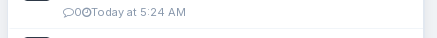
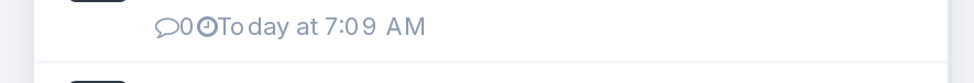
- 0 Today at 5:24 AM
+ 0 Today at 7:09 AM
